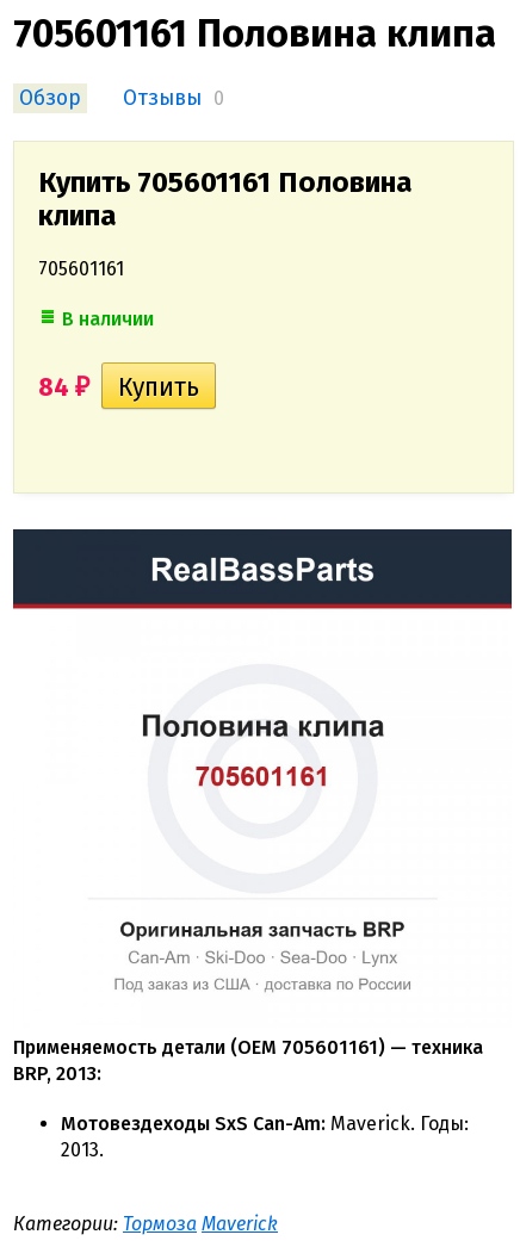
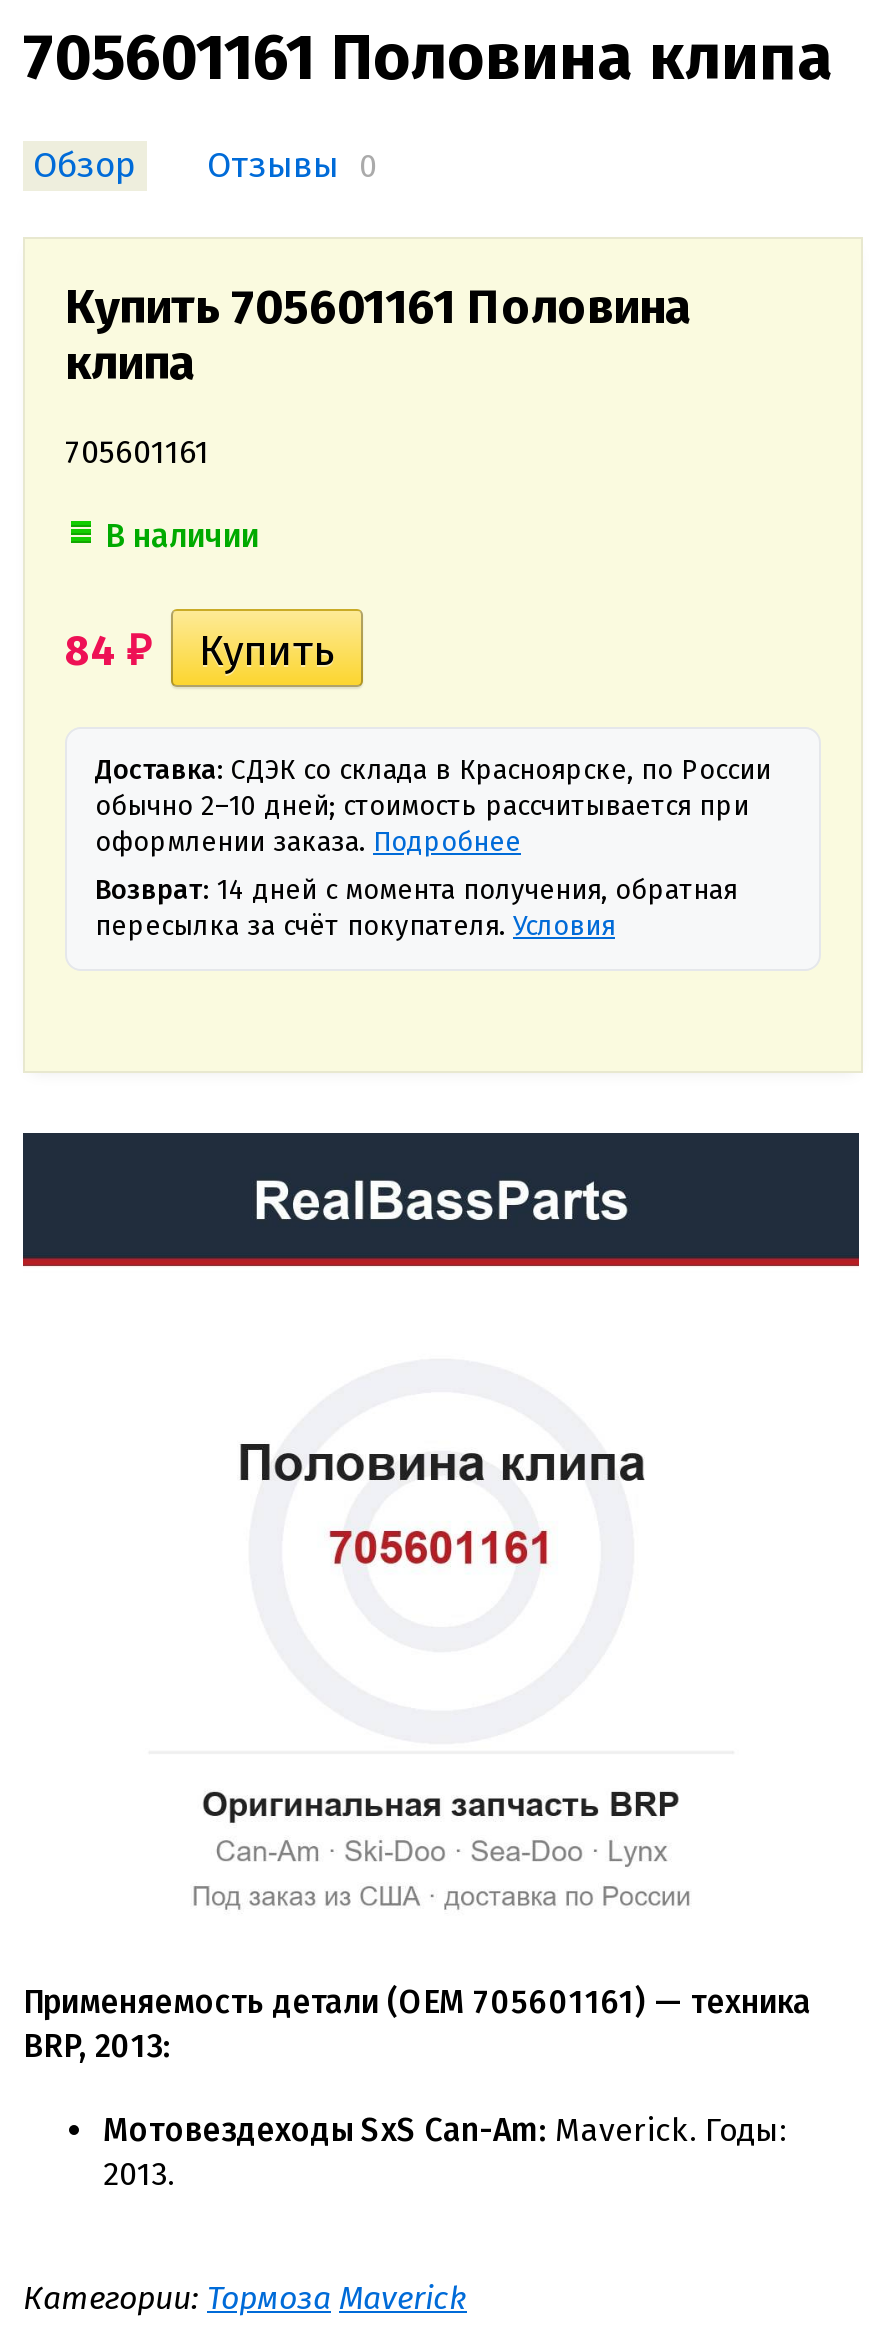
+ Доставка: СДЭК со склада в Красноярске, по России
+ обычно 2–10 дней; стоимость рассчитывается при
+ оформлении заказа. Подробнее
+ Возврат: 14 дней с момента получения, обратная
+ пересылка за счёт покупателя. Условия
